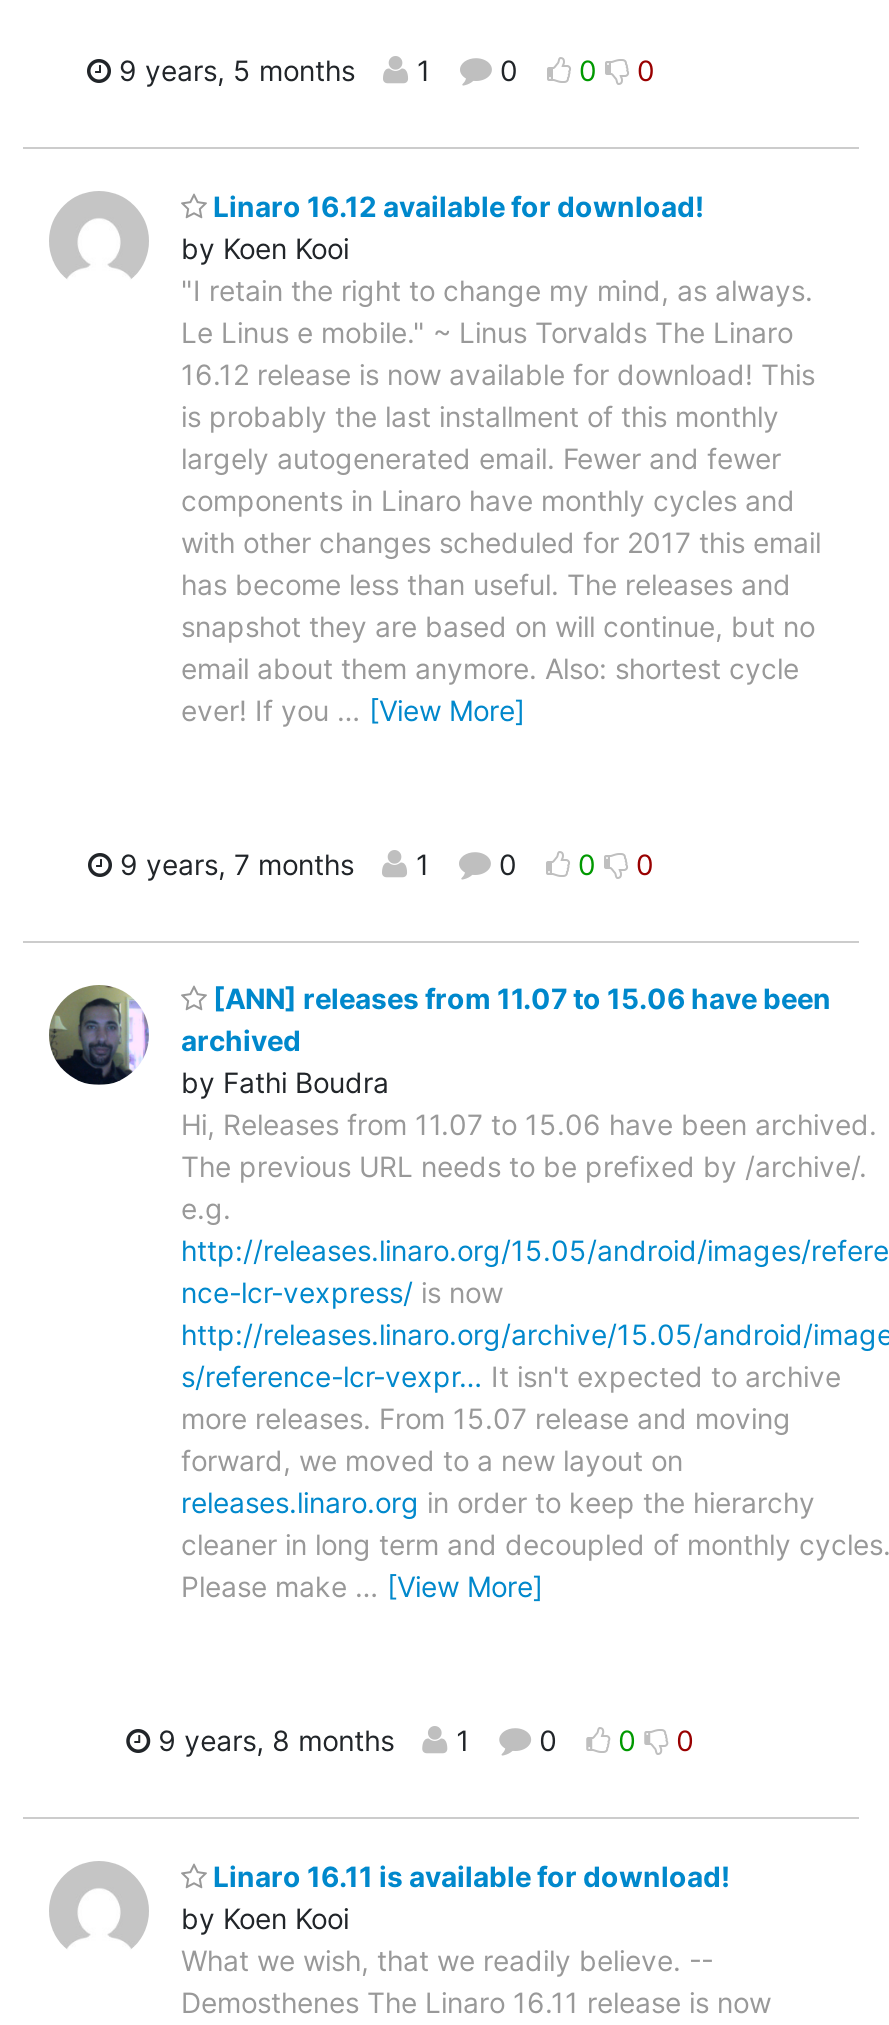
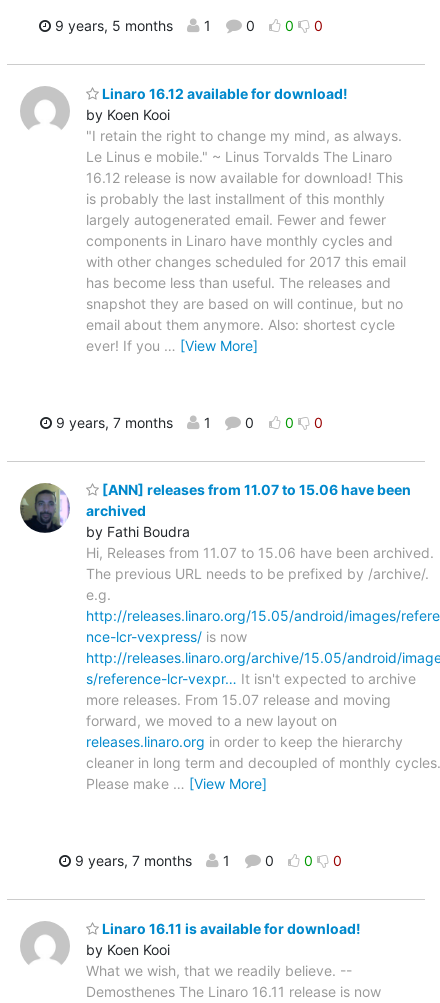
- 9 years, 8 months 1 0 0 0
+ 9 years, 7 months 1 0 0 0
